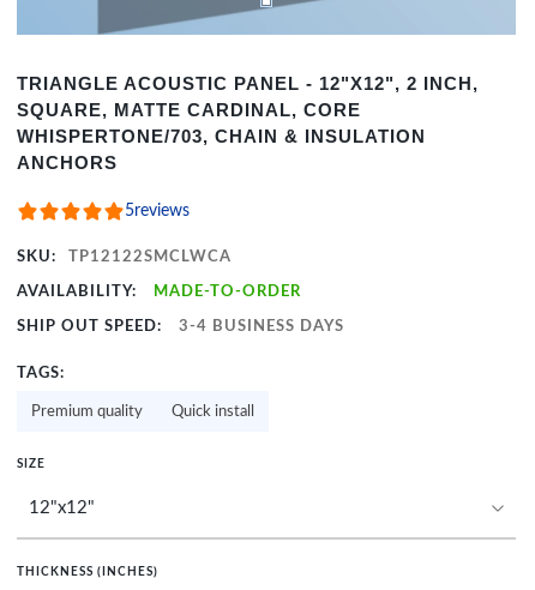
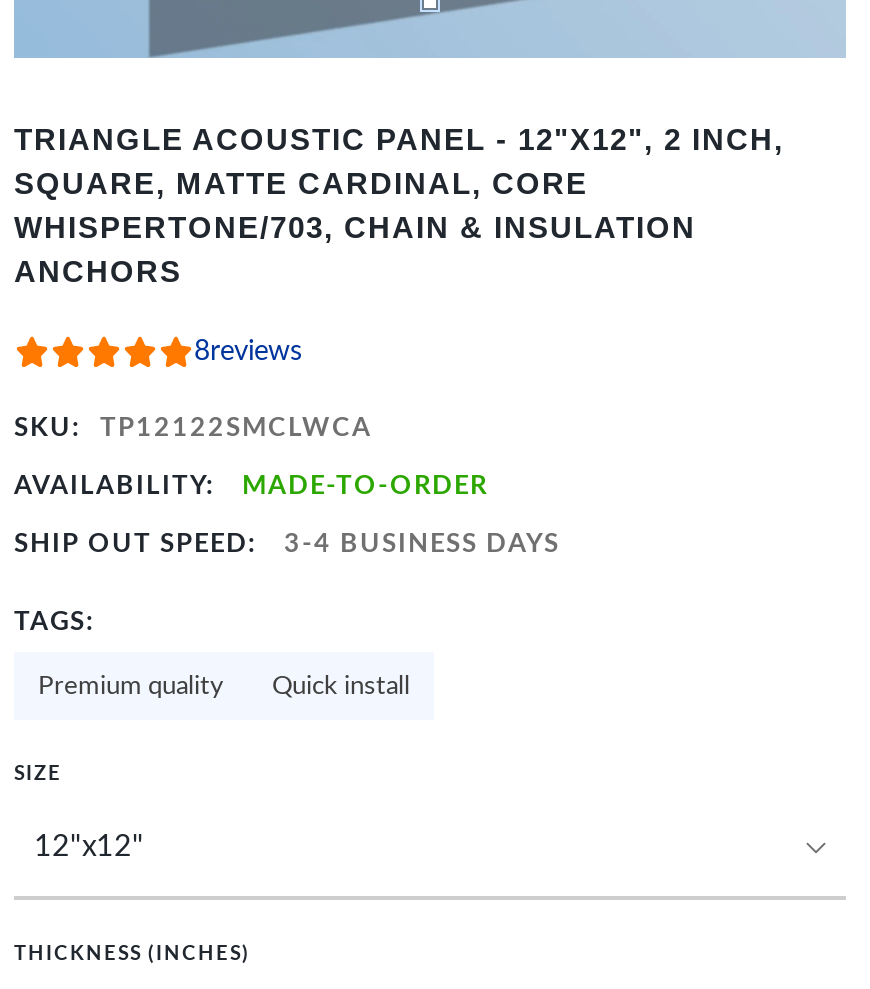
- 5reviews
+ 8reviews
